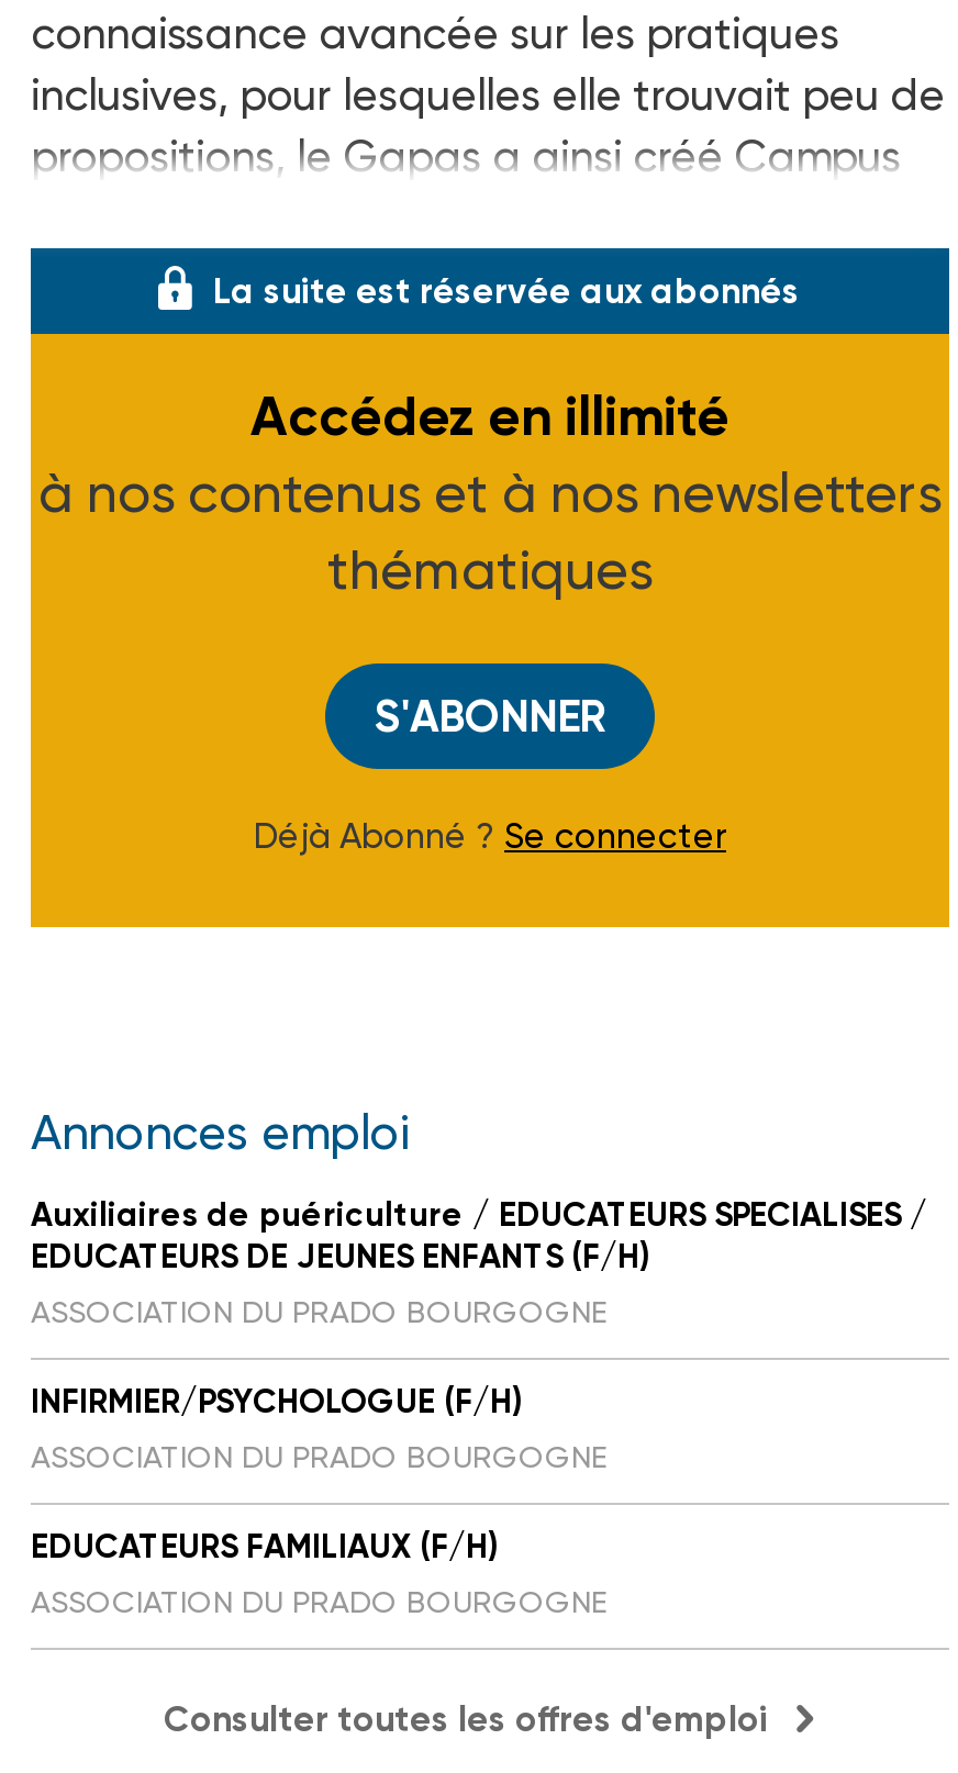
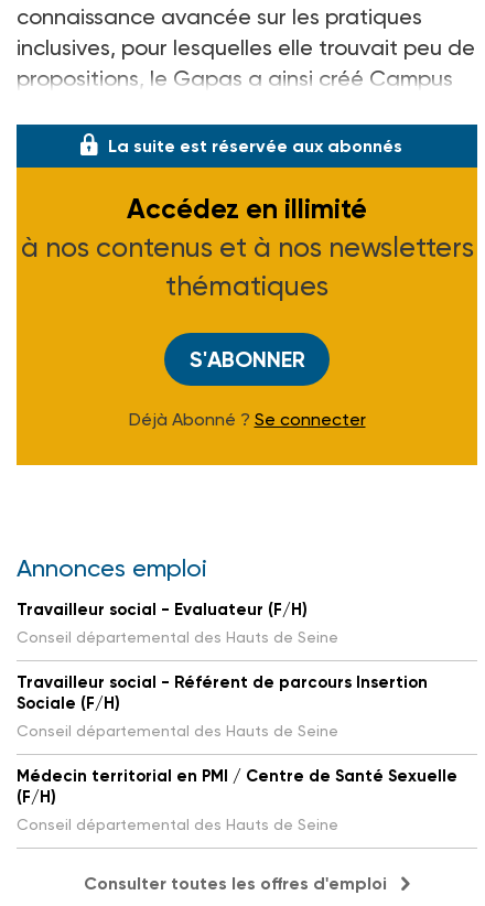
- Auxiliaires de puériculture / EDUCATEURS SPECIALISES /
- EDUCATEURS DE JEUNES ENFANTS (F/H)
- ASSOCIATION DU PRADO BOURGOGNE
+ Travailleur social - Evaluateur (F/H)
+ Conseil départemental des Hauts de Seine

- INFIRMIER/PSYCHOLOGUE (F/H)
- ASSOCIATION DU PRADO BOURGOGNE
+ Travailleur social - Référent de parcours Insertion
+ Sociale (F/H)
+ Conseil départemental des Hauts de Seine

- EDUCATEURS FAMILIAUX (F/H)
- ASSOCIATION DU PRADO BOURGOGNE
+ Médecin territorial en PMI / Centre de Santé Sexuelle
+ (F/H)
+ Conseil départemental des Hauts de Seine
